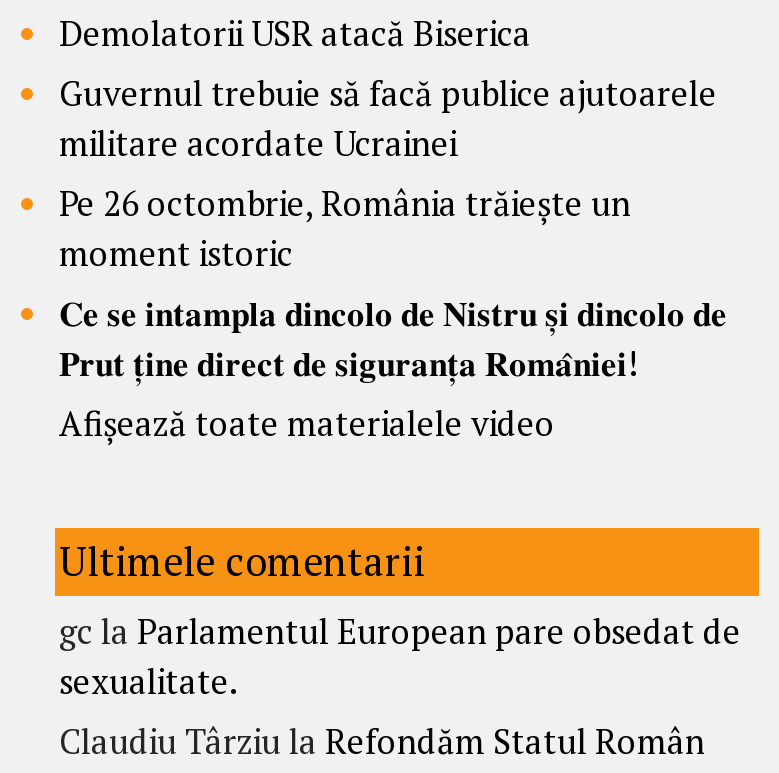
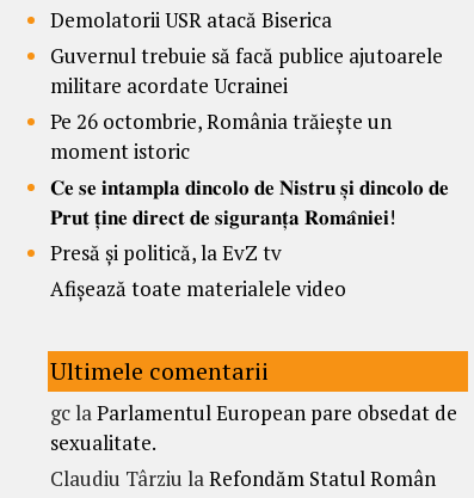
+ Presă și politică, la EvZ tv
